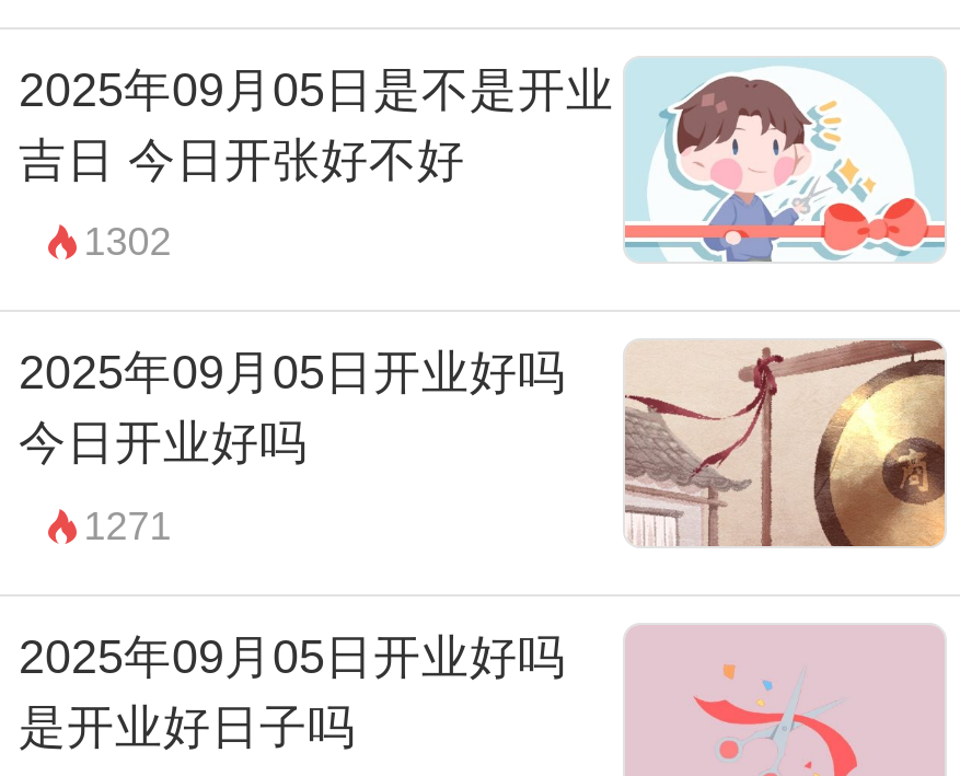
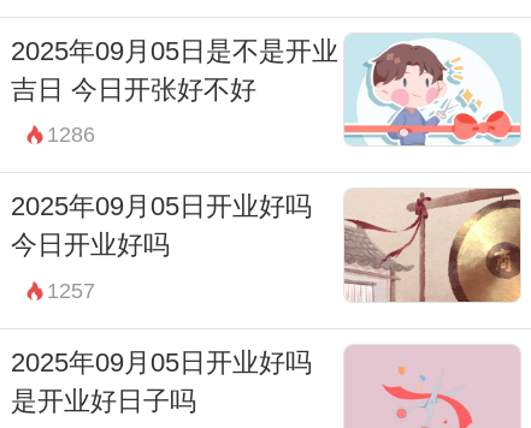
- 1302
+ 1286

- 1271
+ 1257
